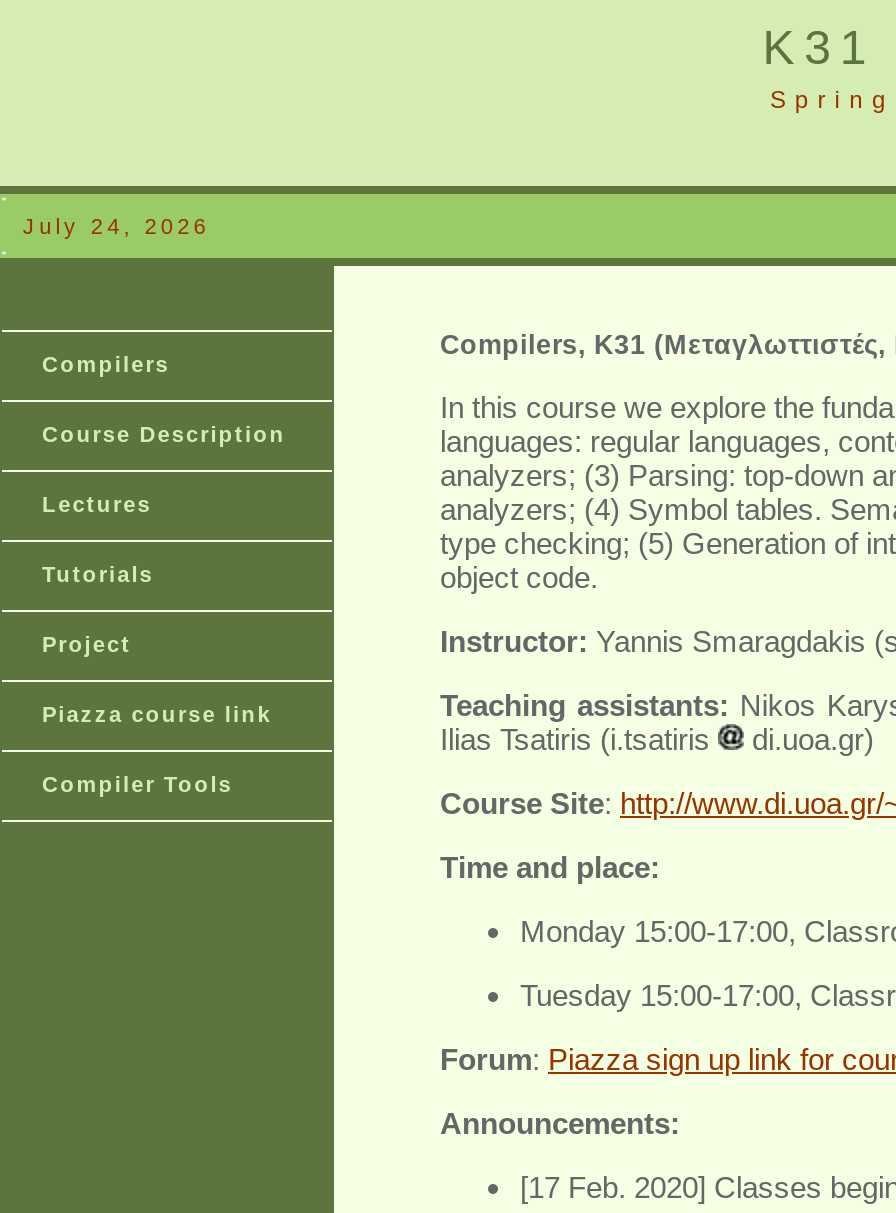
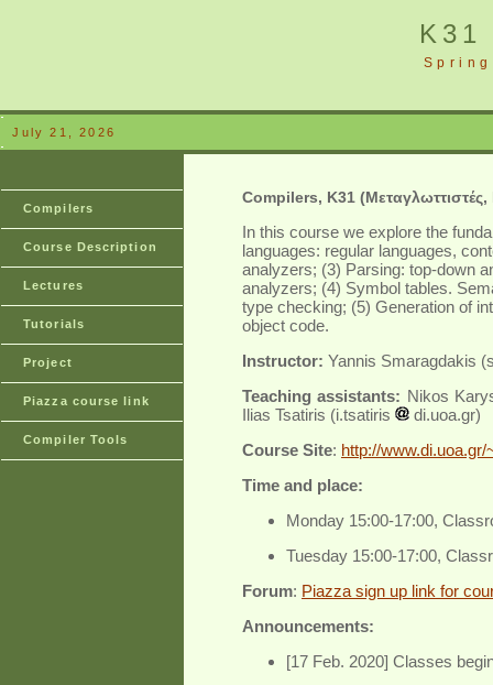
- July 24, 2026
+ July 21, 2026
